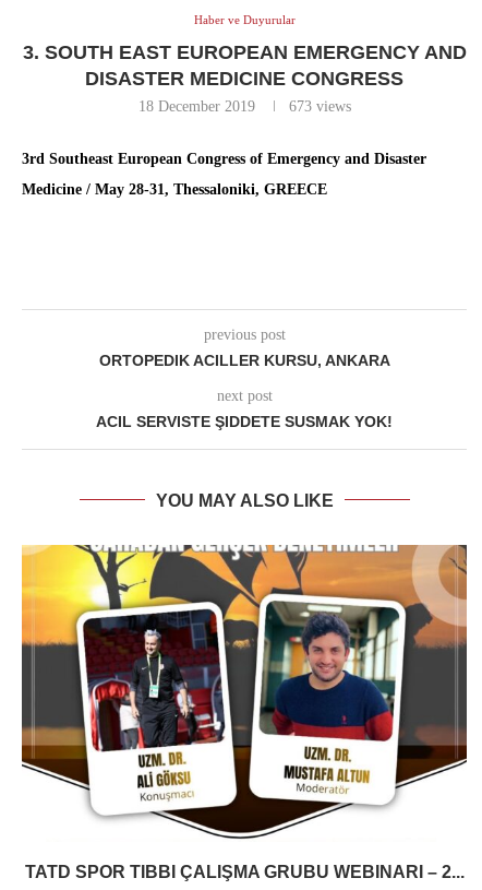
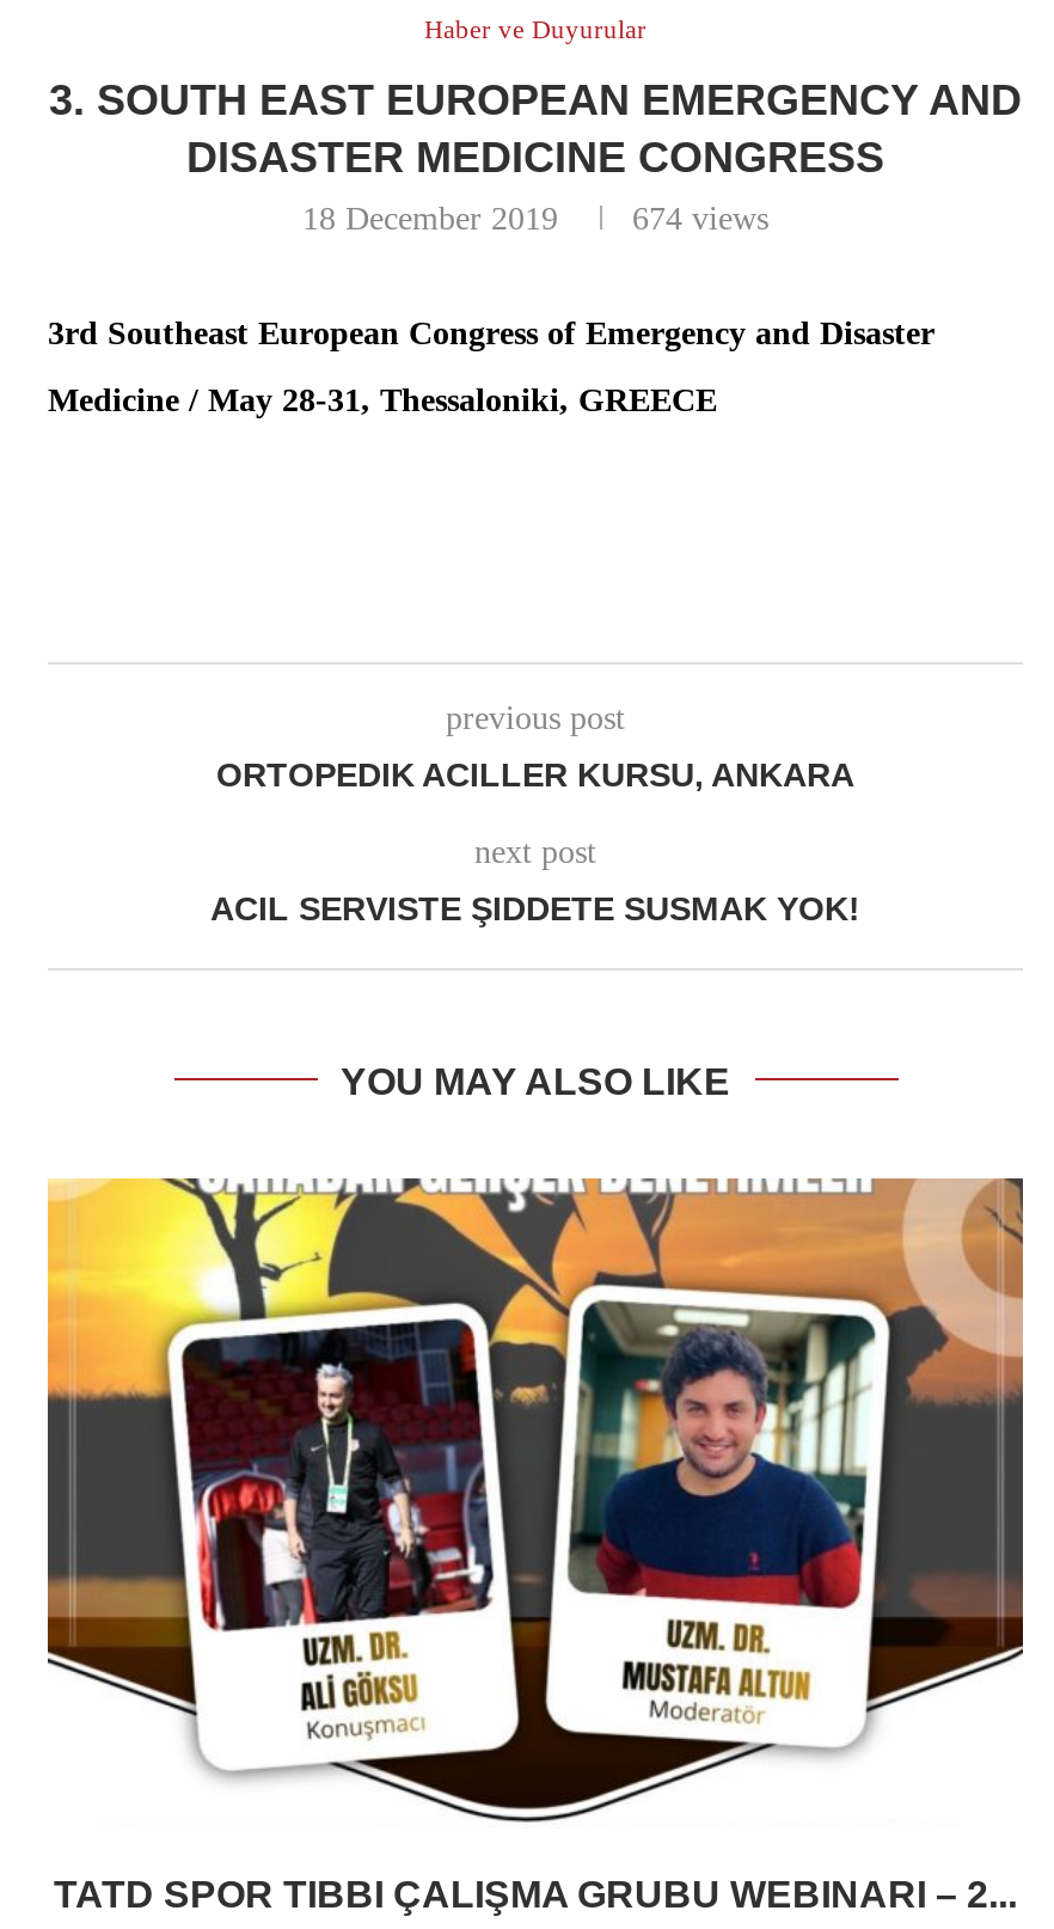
- 673 views
+ 674 views
